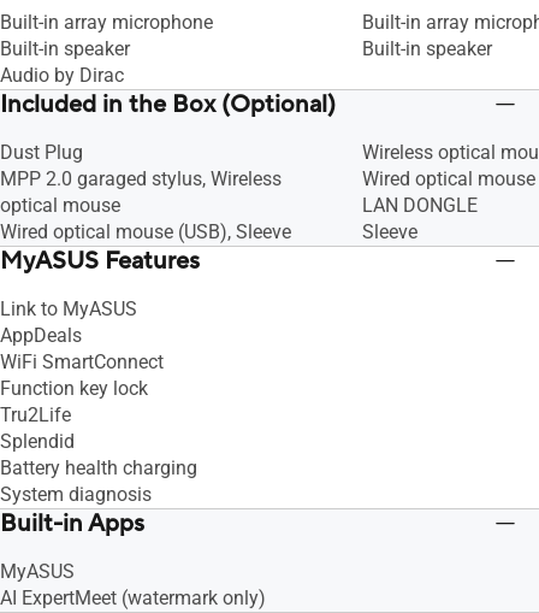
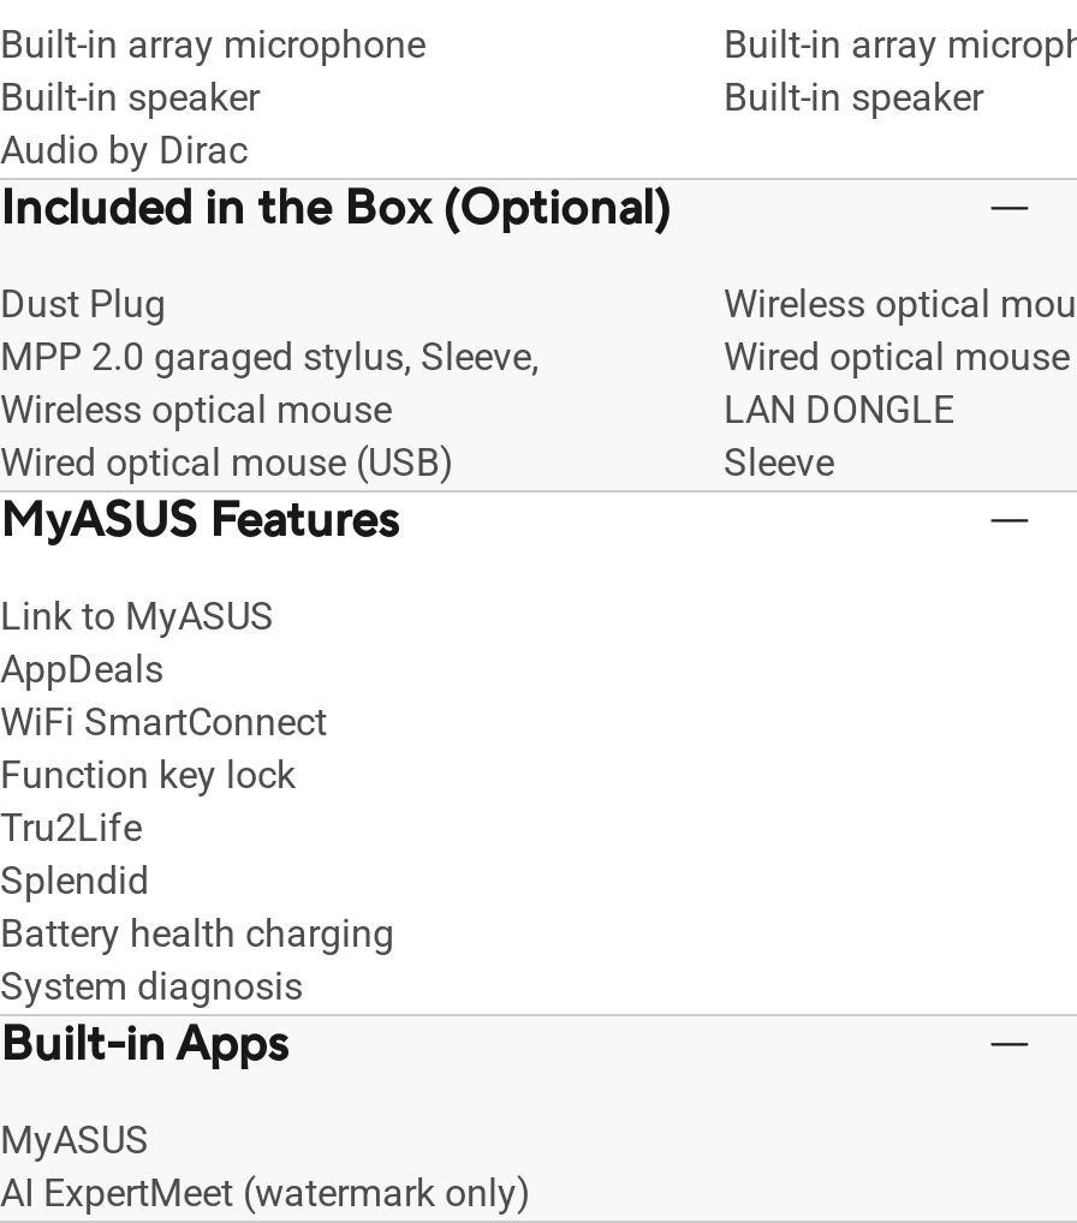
- MPP 2.0 garaged stylus, Wireless
- optical mouse
- Wired optical mouse (USB), Sleeve
+ MPP 2.0 garaged stylus, Sleeve,
+ Wireless optical mouse
+ Wired optical mouse (USB)
